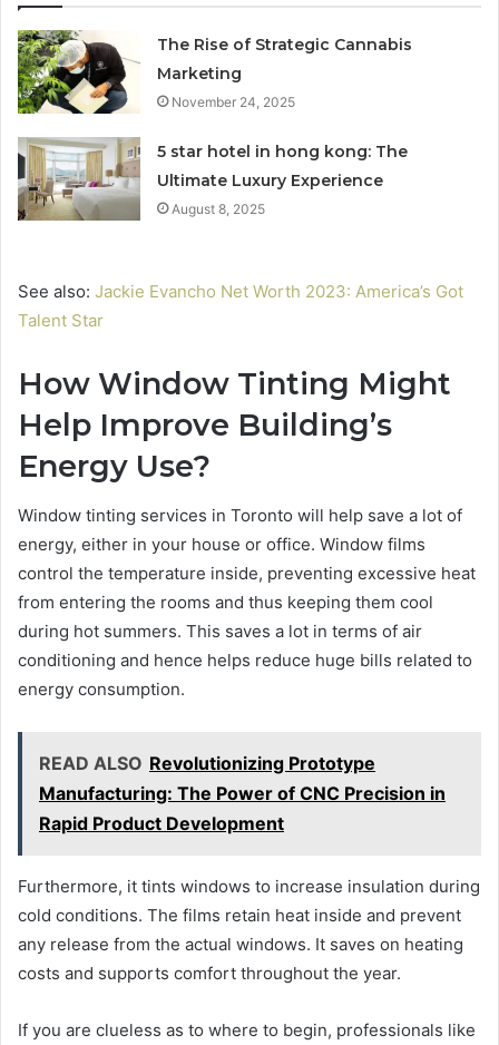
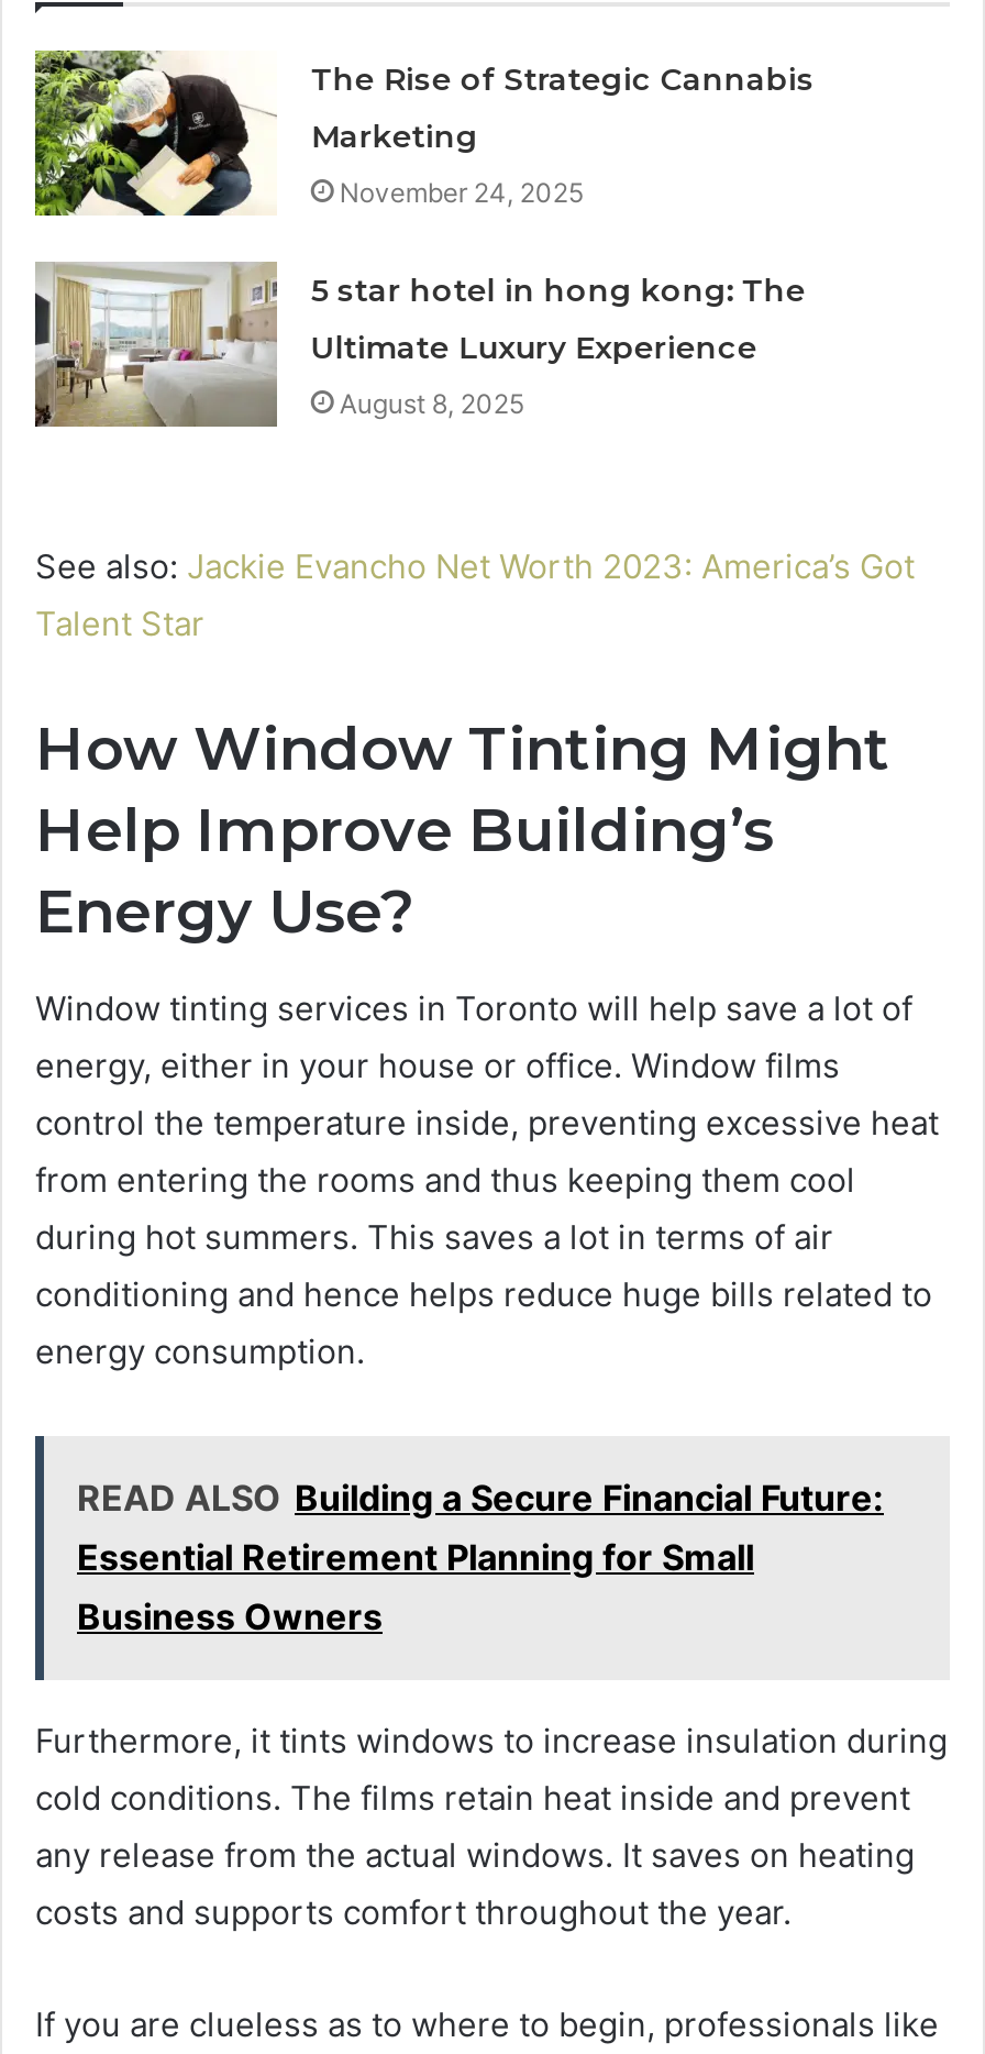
- READ ALSO Revolutionizing Prototype
- Manufacturing: The Power of CNC Precision in
- Rapid Product Development
+ READ ALSO Building a Secure Financial Future:
+ Essential Retirement Planning for Small
+ Business Owners
